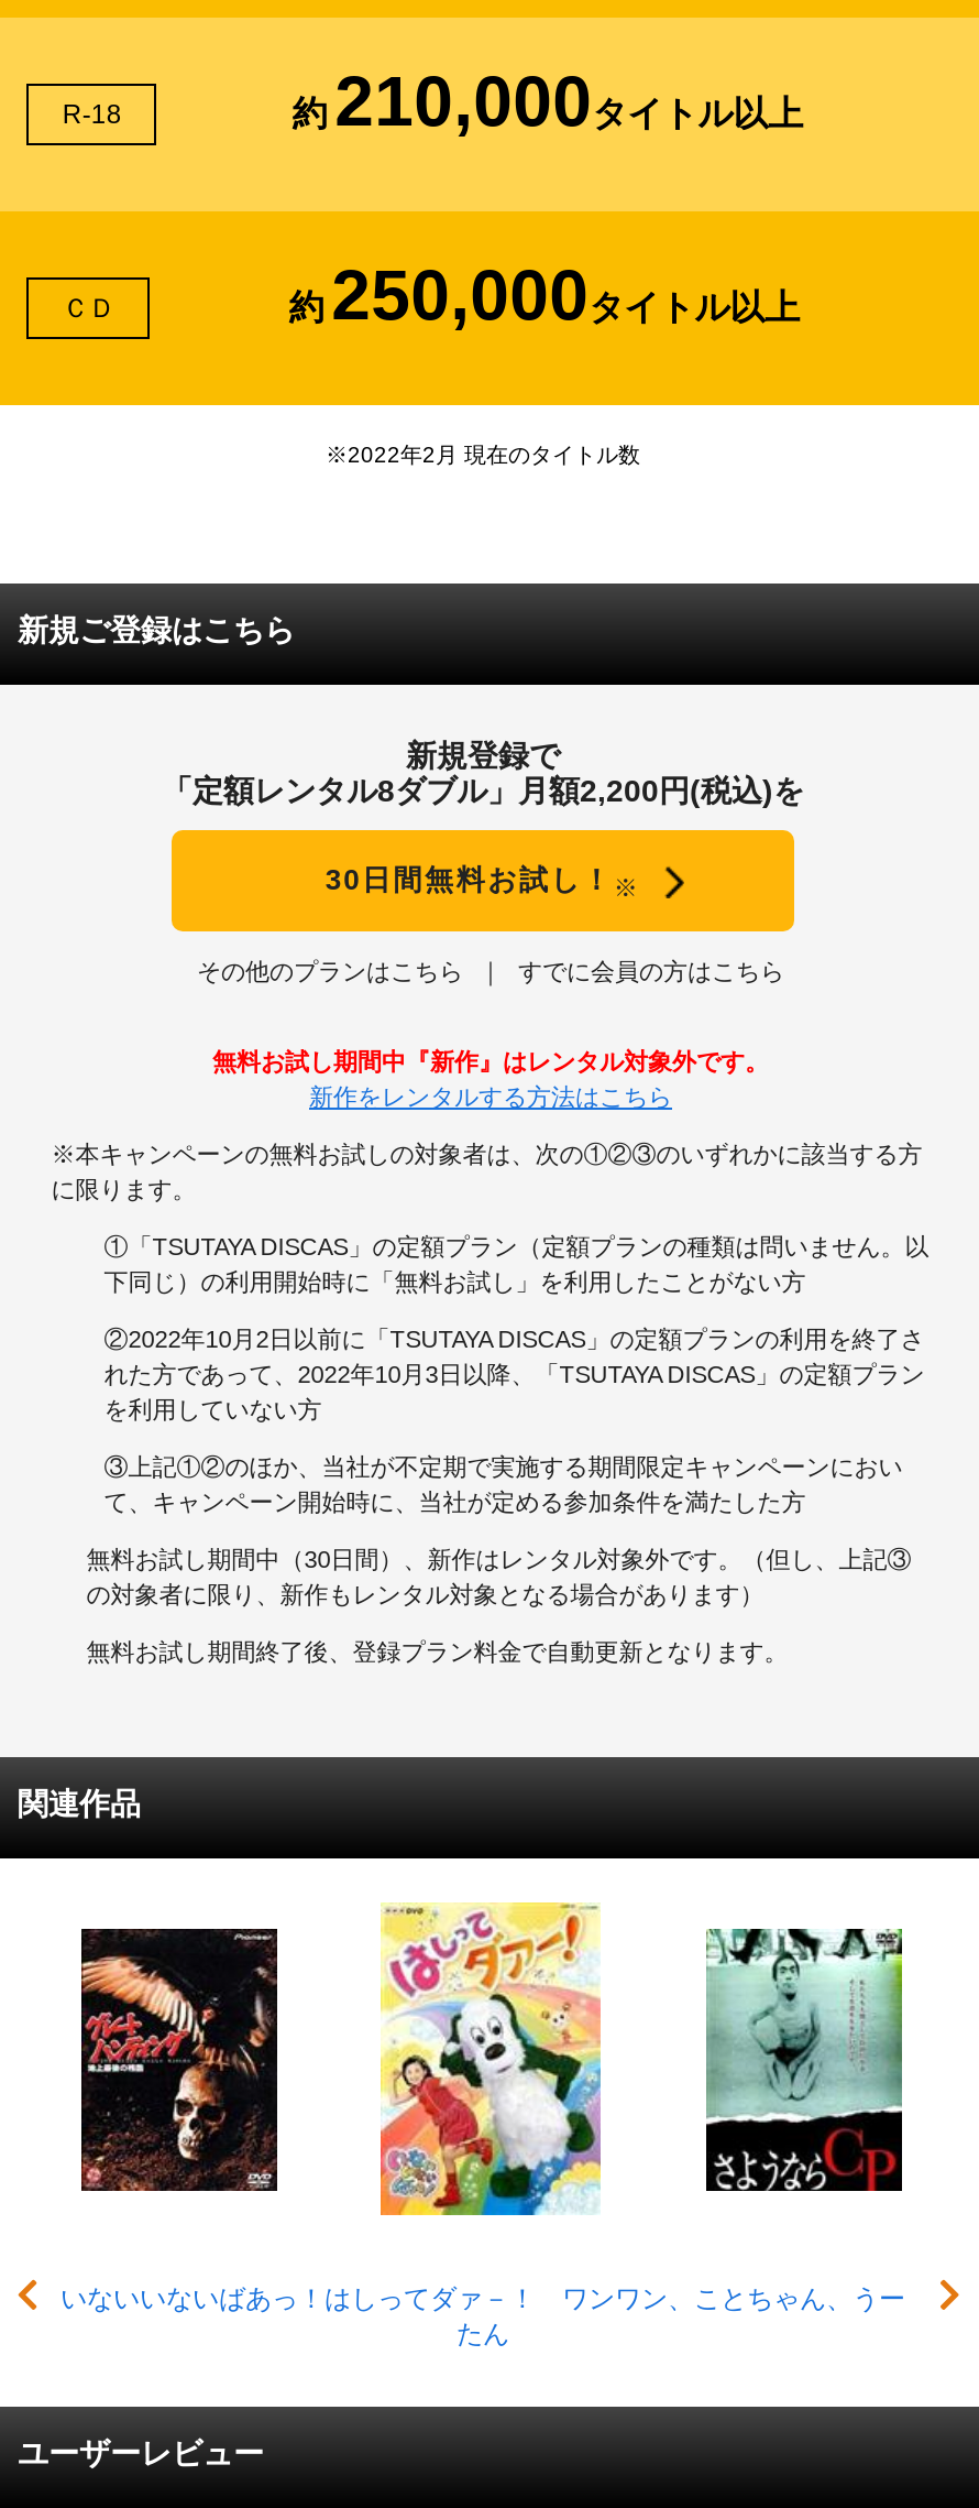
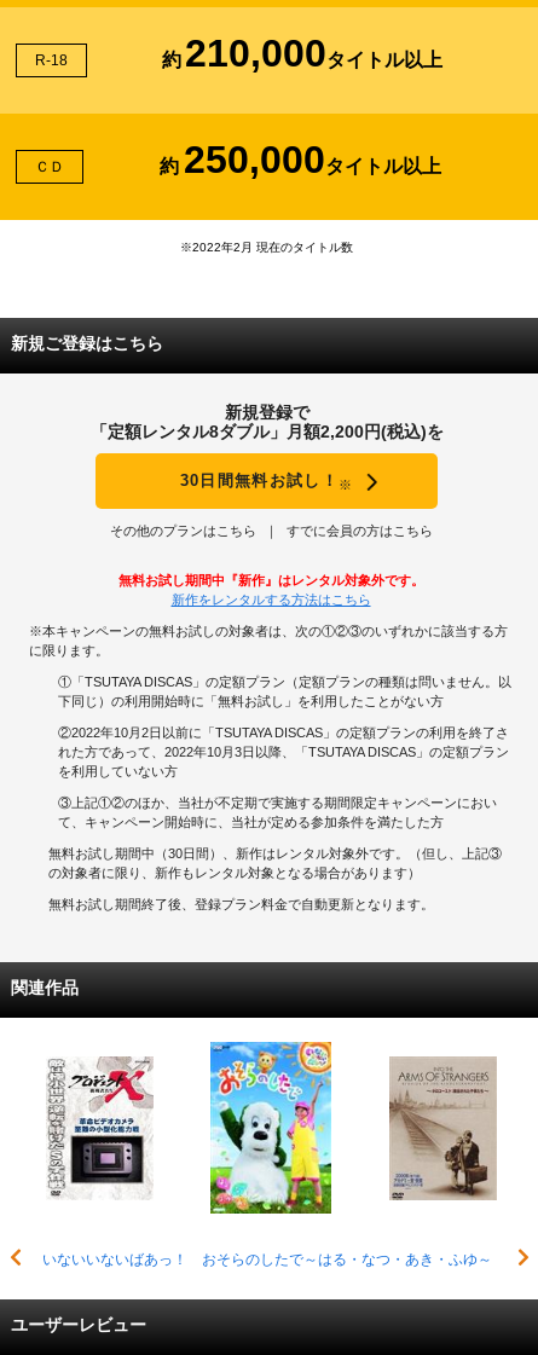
- [image]
- いないいないばあっ！はしってダァ－！ ワンワン、ことちゃん、うー
- たん
+ [image]
+ いないいないばあっ！ おそらのしたで～はる・なつ・あき・ふゆ～

- [image]
+ [image]

- [image]
+ [image]
